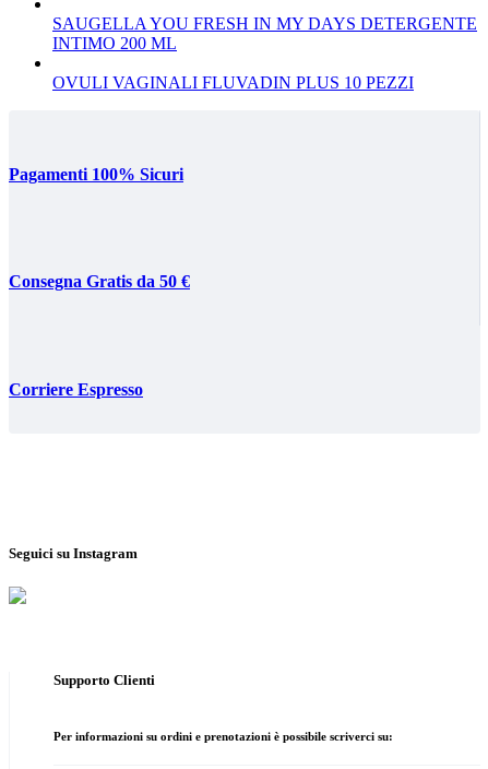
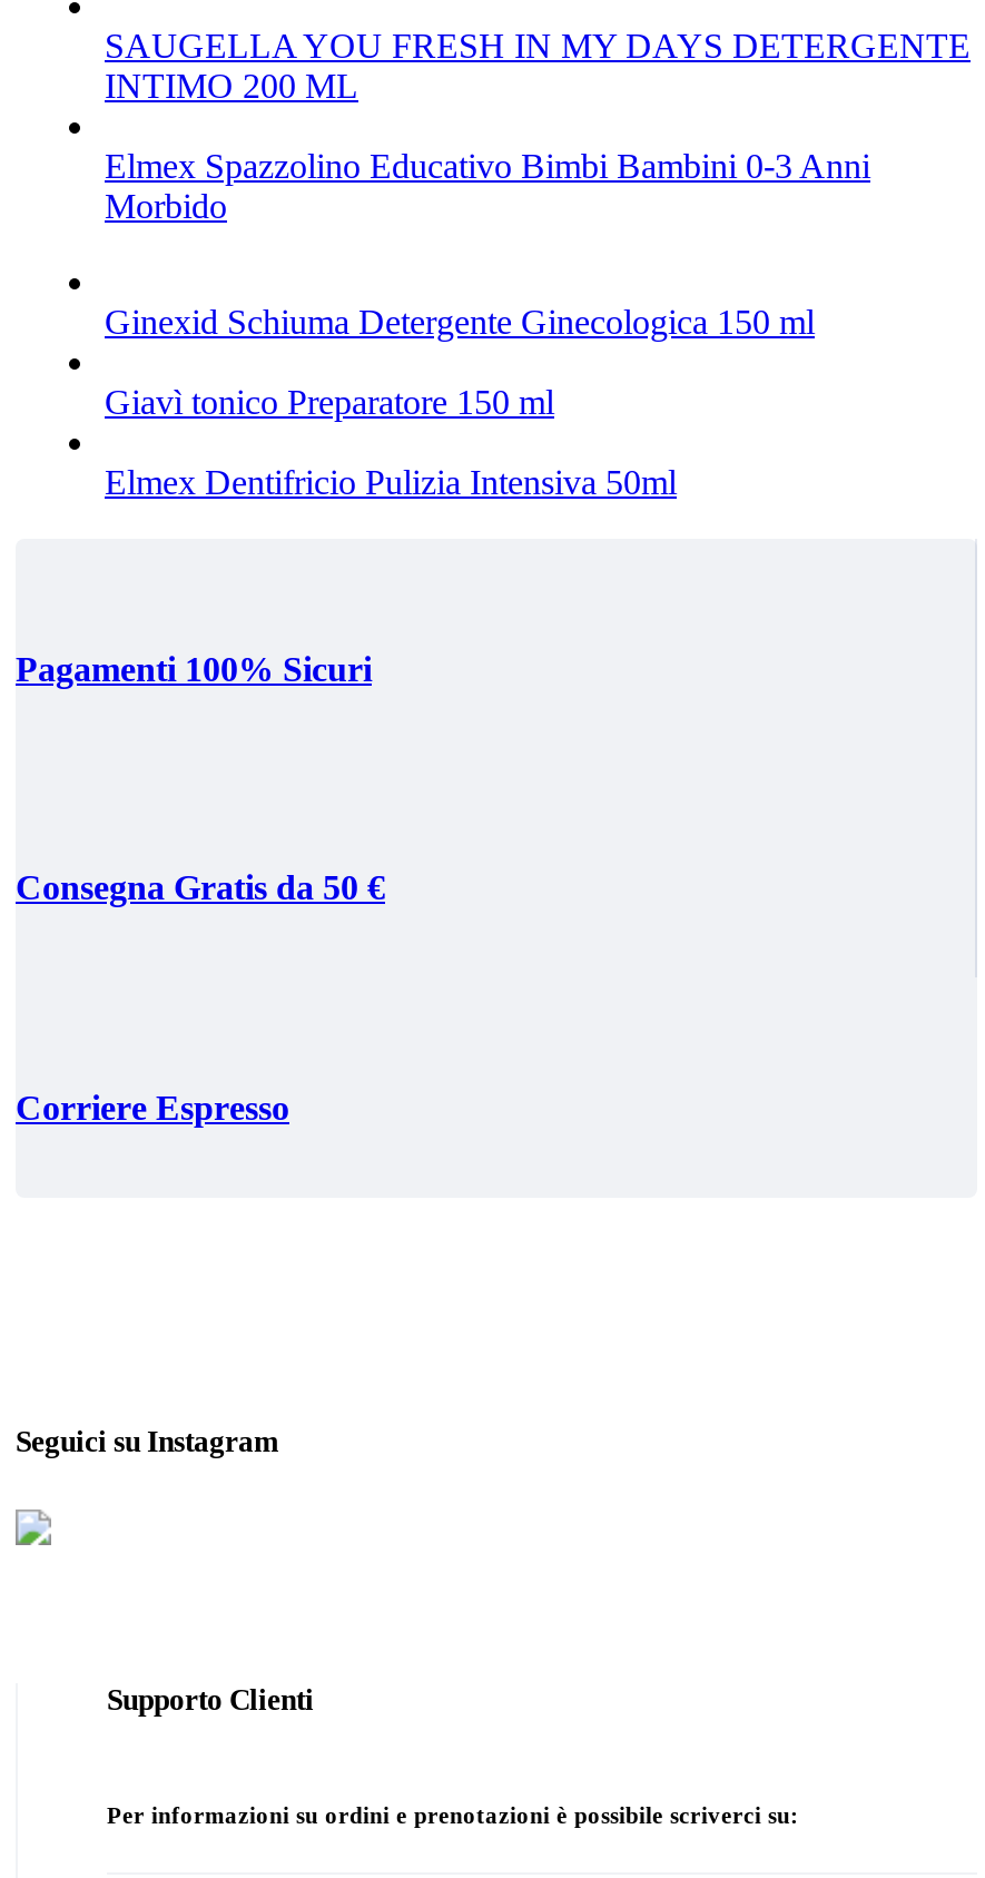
- OVULI VAGINALI FLUVADIN PLUS 10 PEZZI
+ Elmex Spazzolino Educativo Bimbi Bambini 0-3 Anni
+ Morbido
+ Ginexid Schiuma Detergente Ginecologica 150 ml
+ Giavì tonico Preparatore 150 ml
+ Elmex Dentifricio Pulizia Intensiva 50ml
